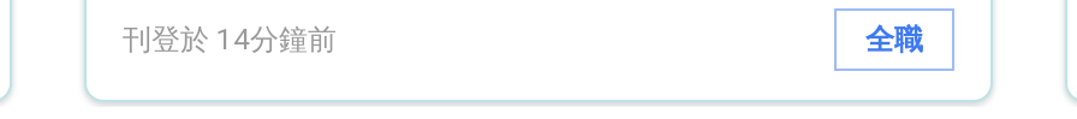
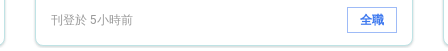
- 刊登於 14分鐘前
+ 刊登於 5小時前
